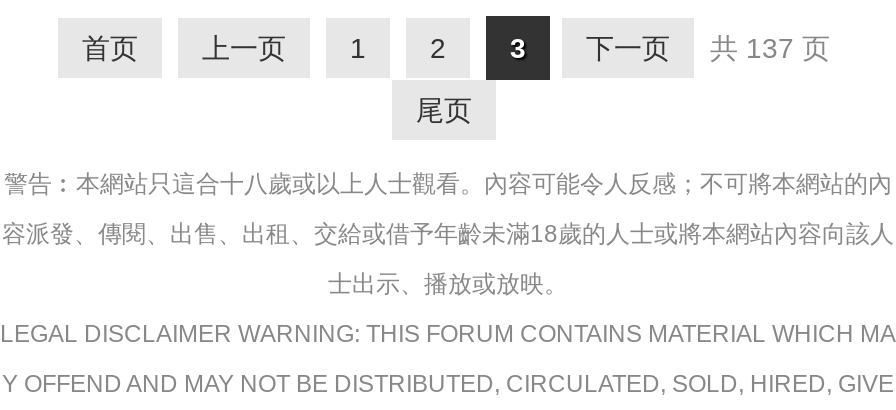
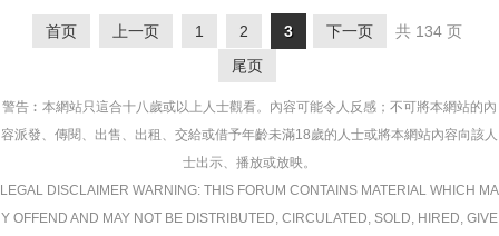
- 首页 上一页 1 2 3 下一页 共 137 页
+ 首页 上一页 1 2 3 下一页 共 134 页
